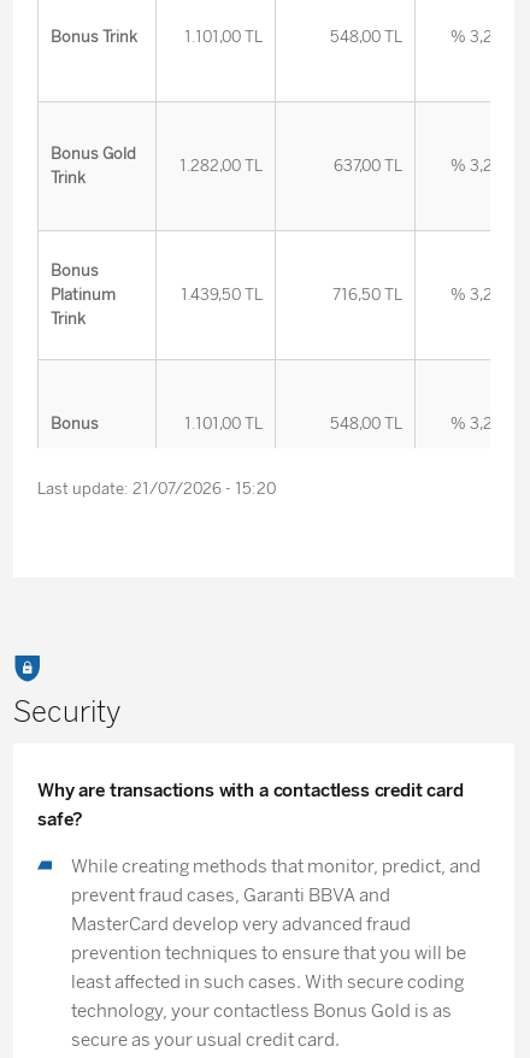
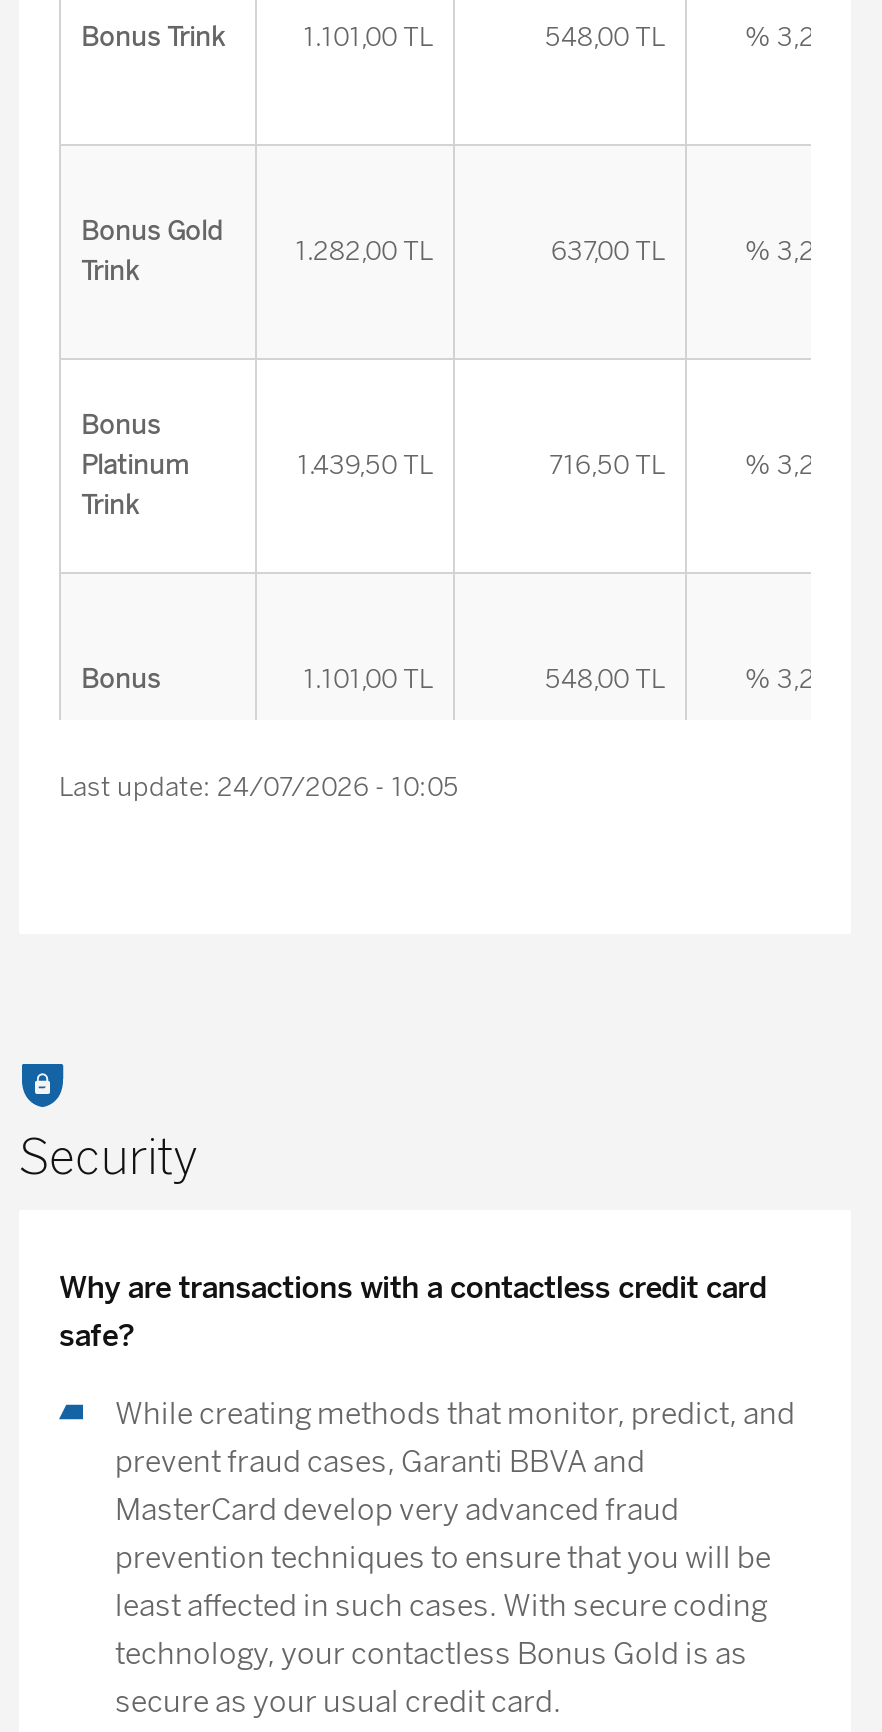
- Last update: 21/07/2026 - 15:20
+ Last update: 24/07/2026 - 10:05
